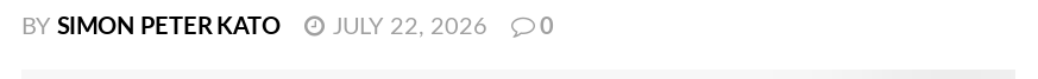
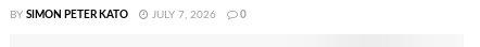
- JULY 22, 2026
+ JULY 7, 2026
